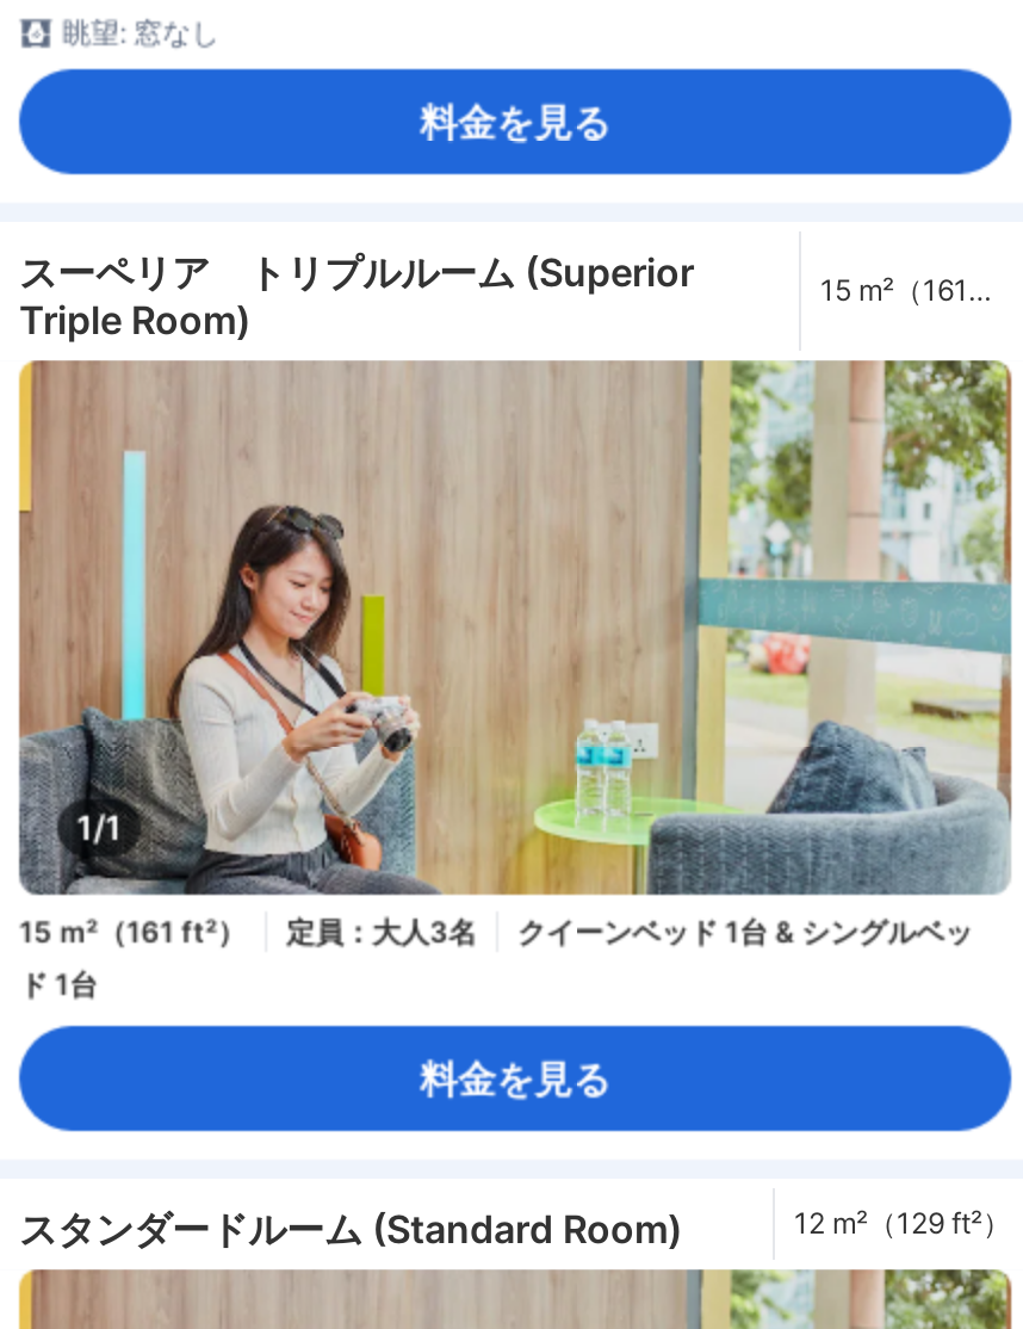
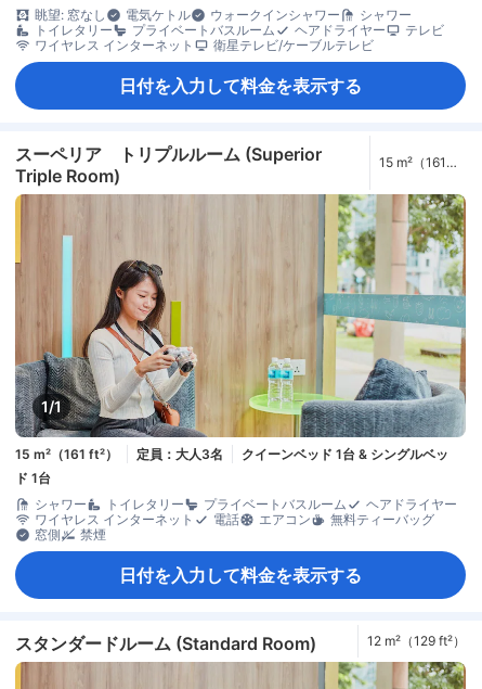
- 料金を見る
+ 電気ケトル
+ ウォークインシャワー
+ シャワー
+ トイレタリー
+ プライベートバスルーム
+ ヘアドライヤー
+ テレビ
+ ワイヤレス インターネット
+ 衛星テレビ/ケーブルテレビ
+ 日付を入力して料金を表示する

- 料金を見る
+ シャワー
+ トイレタリー
+ プライベートバスルーム
+ ヘアドライヤー
+ ワイヤレス インターネット
+ 電話
+ エアコン
+ 無料ティーバッグ
+ 窓側
+ 禁煙
+ 日付を入力して料金を表示する
